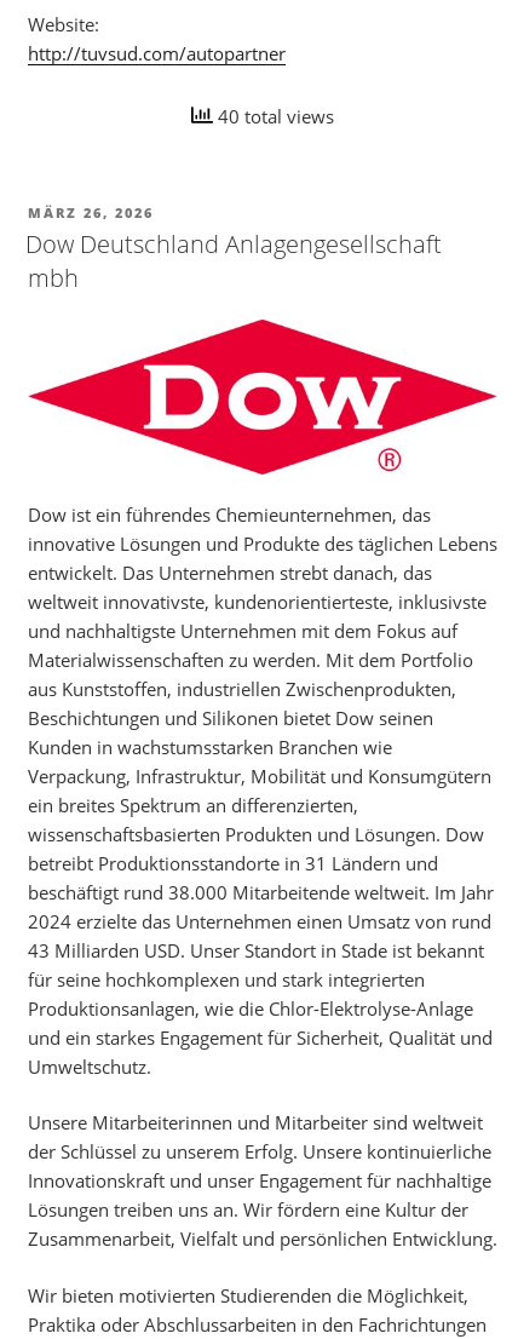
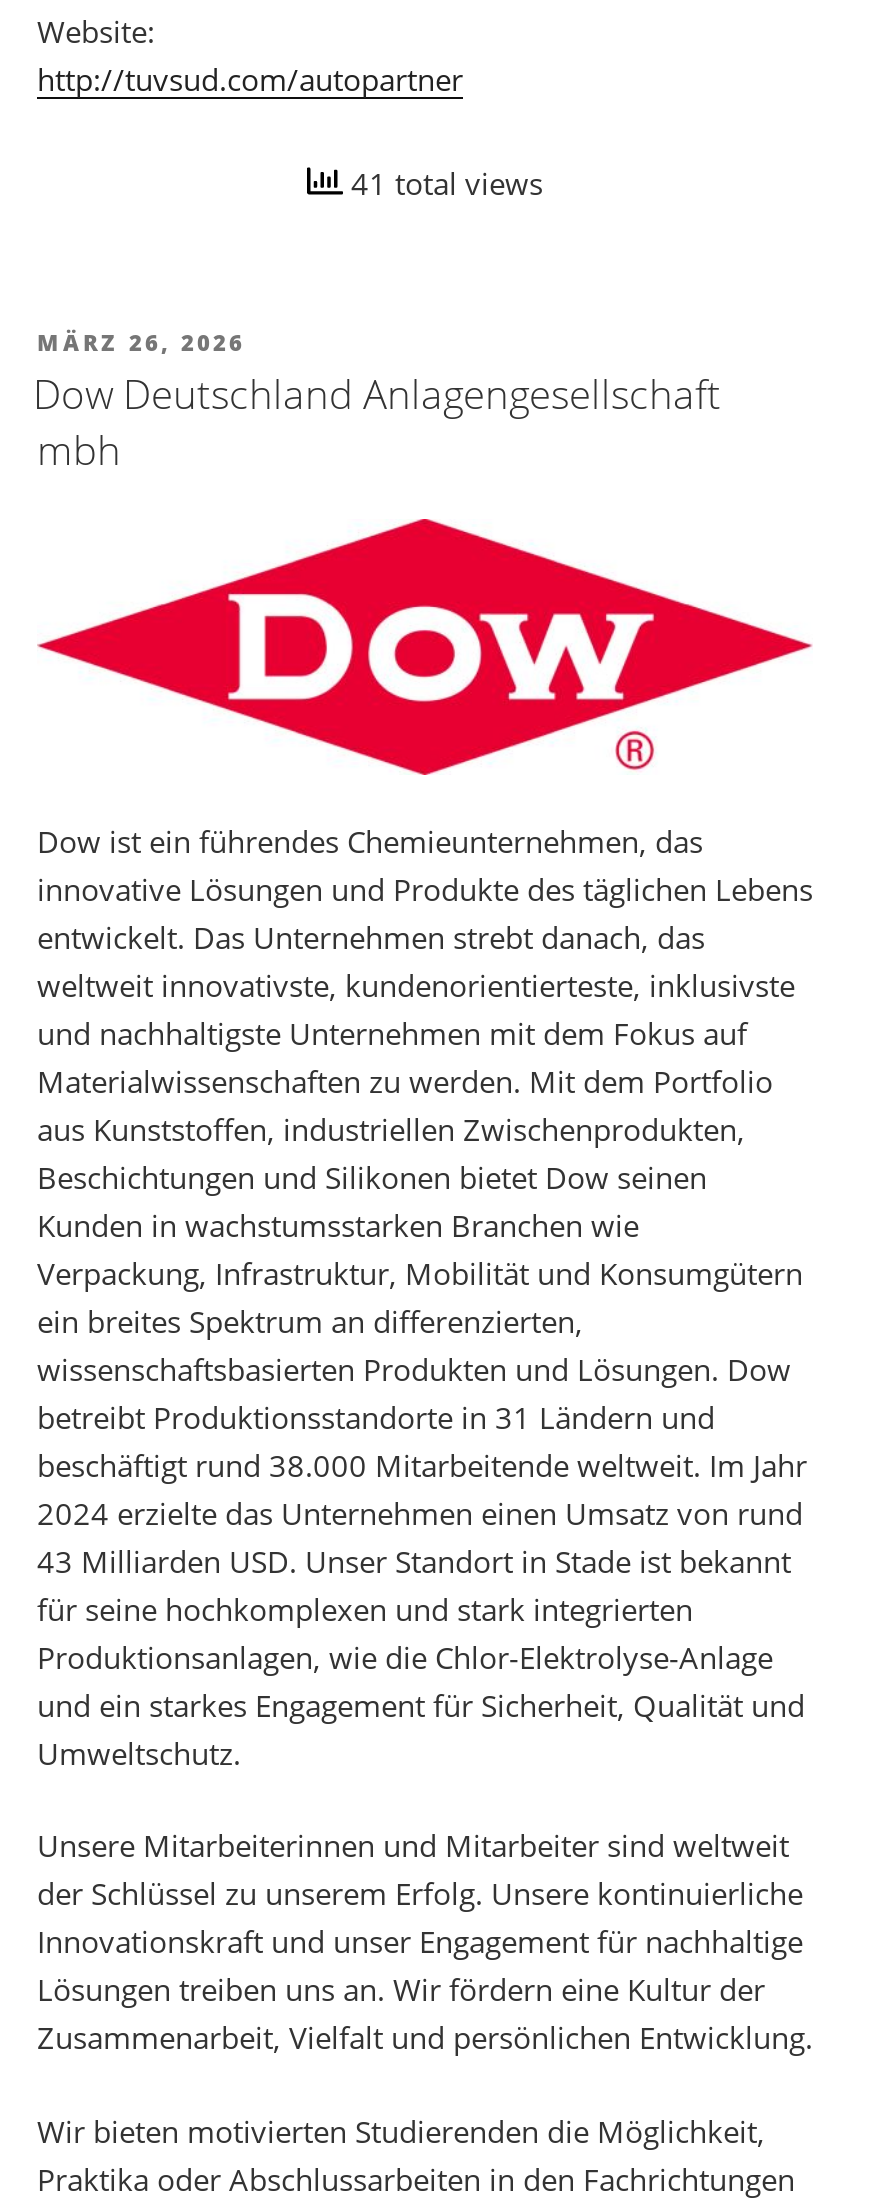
- 40 total views
+ 41 total views
